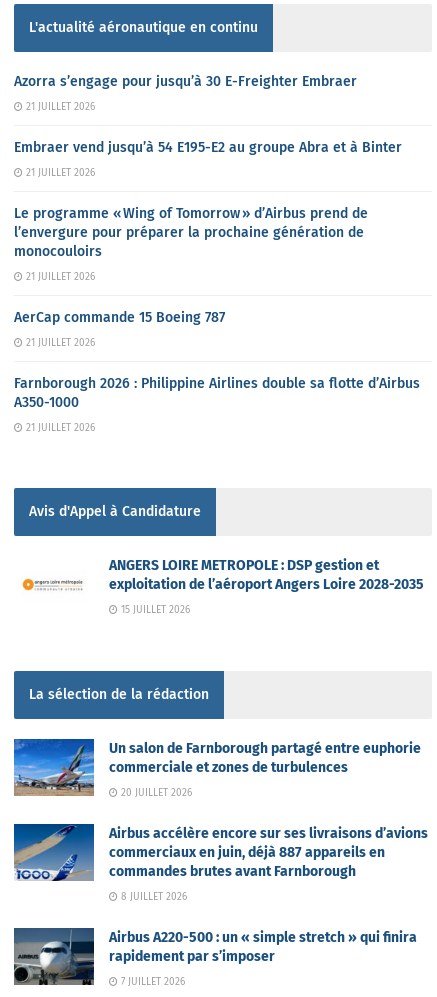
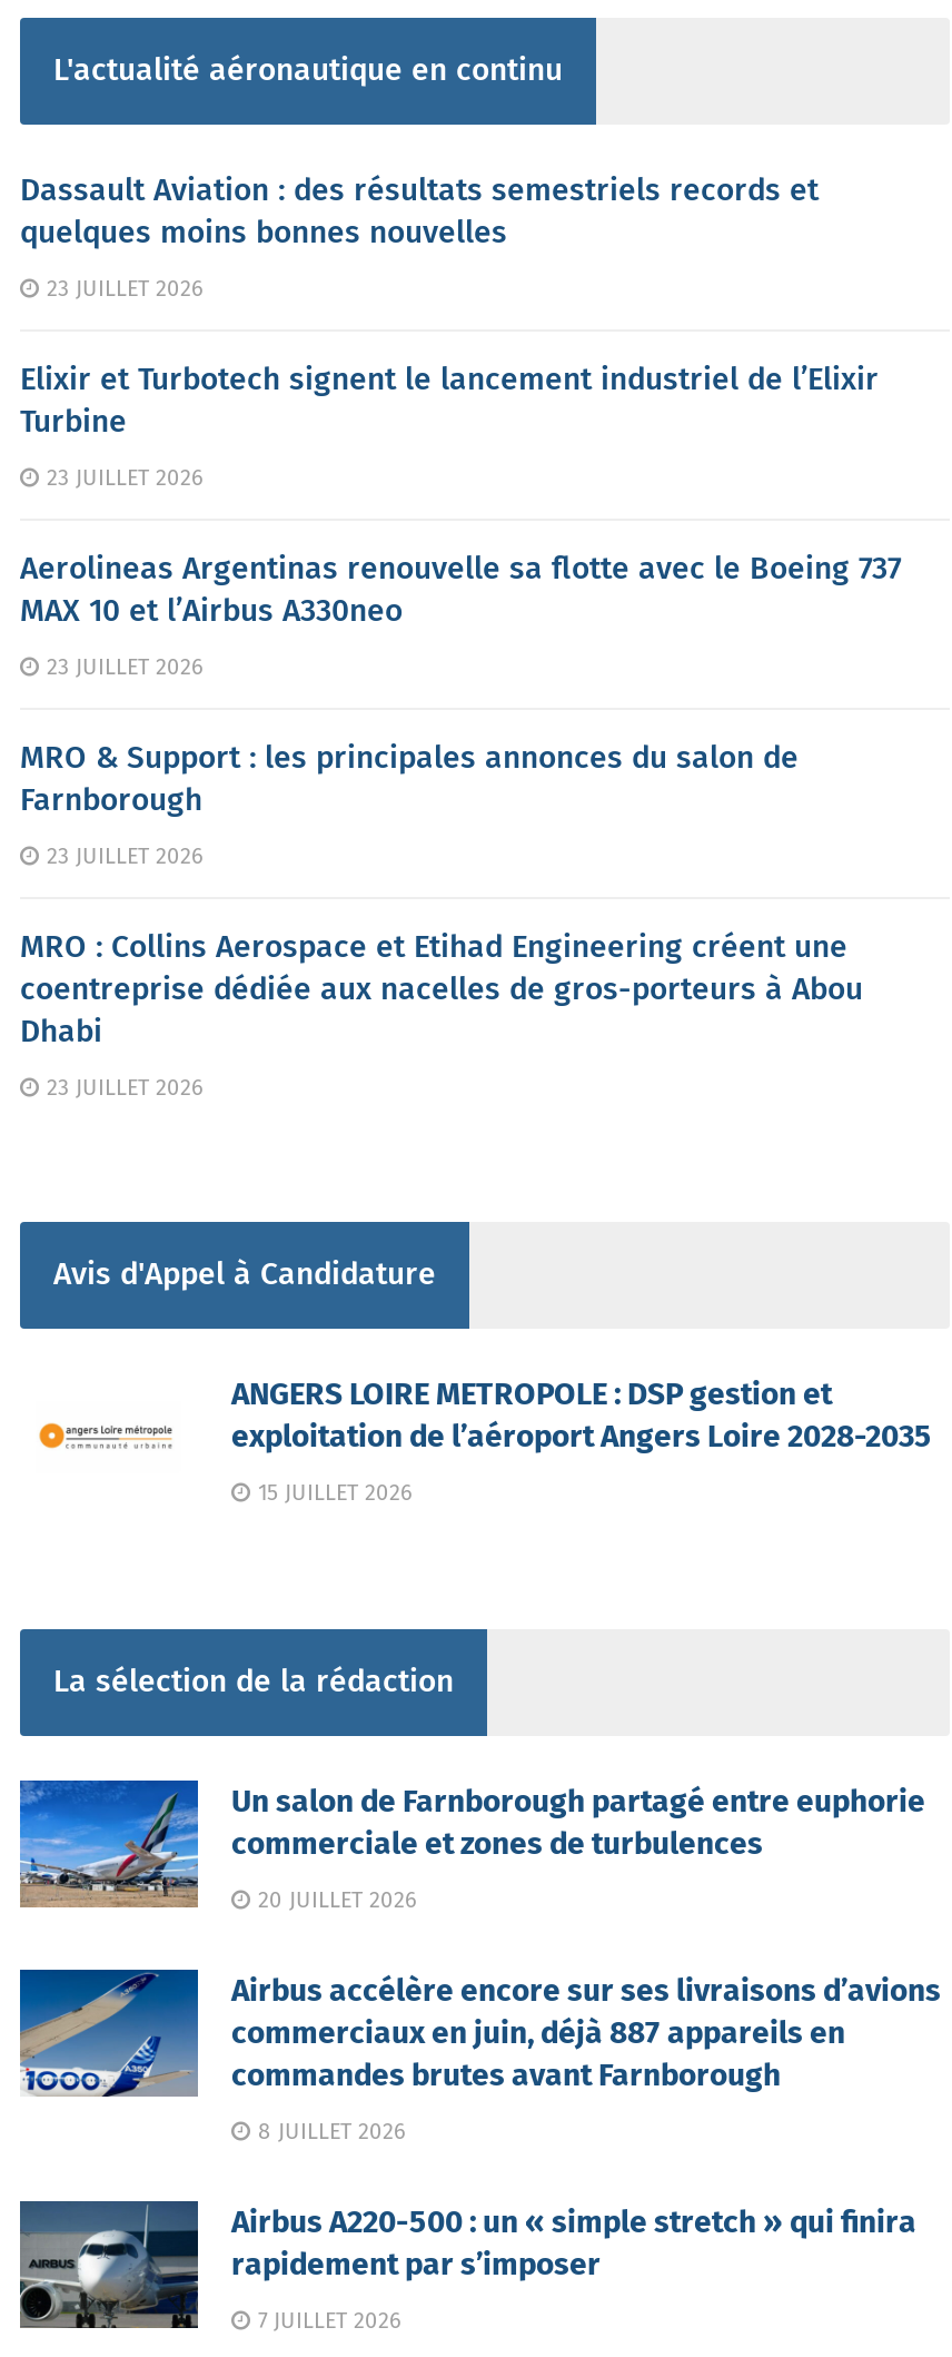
- Azorra s’engage pour jusqu’à 30 E-Freighter Embraer
+ Dassault Aviation : des résultats semestriels records et
+ quelques moins bonnes nouvelles

- 21 JUILLET 2026
+ 23 JUILLET 2026

- Embraer vend jusqu’à 54 E195-E2 au groupe Abra et à Binter
+ Elixir et Turbotech signent le lancement industriel de l’Elixir
+ Turbine

- 21 JUILLET 2026
+ 23 JUILLET 2026

- Le programme « Wing of Tomorrow » d’Airbus prend de
- l’envergure pour préparer la prochaine génération de
- monocouloirs
+ Aerolineas Argentinas renouvelle sa flotte avec le Boeing 737
+ MAX 10 et l’Airbus A330neo

- 21 JUILLET 2026
+ 23 JUILLET 2026

- AerCap commande 15 Boeing 787
+ MRO & Support : les principales annonces du salon de
+ Farnborough

- 21 JUILLET 2026
+ 23 JUILLET 2026

- Farnborough 2026 : Philippine Airlines double sa flotte d’Airbus
- A350-1000
+ MRO : Collins Aerospace et Etihad Engineering créent une
+ coentreprise dédiée aux nacelles de gros-porteurs à Abou
+ Dhabi

- 21 JUILLET 2026
+ 23 JUILLET 2026
